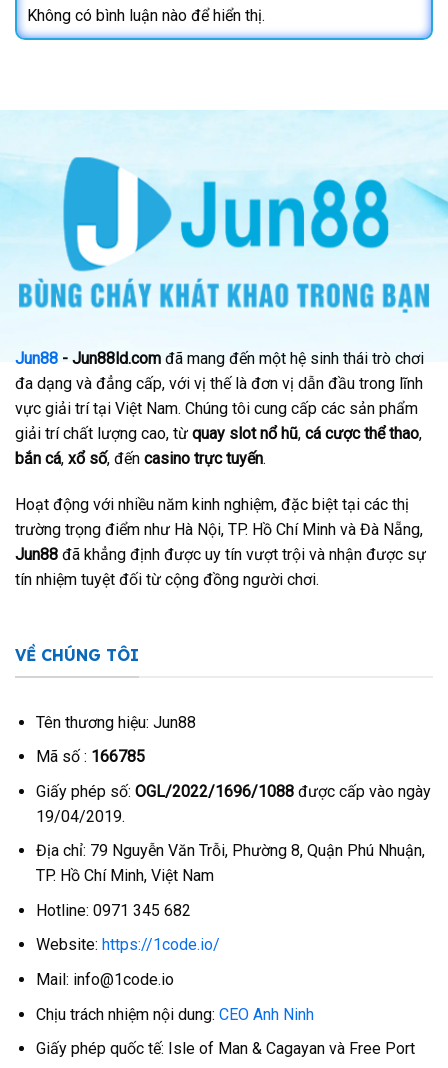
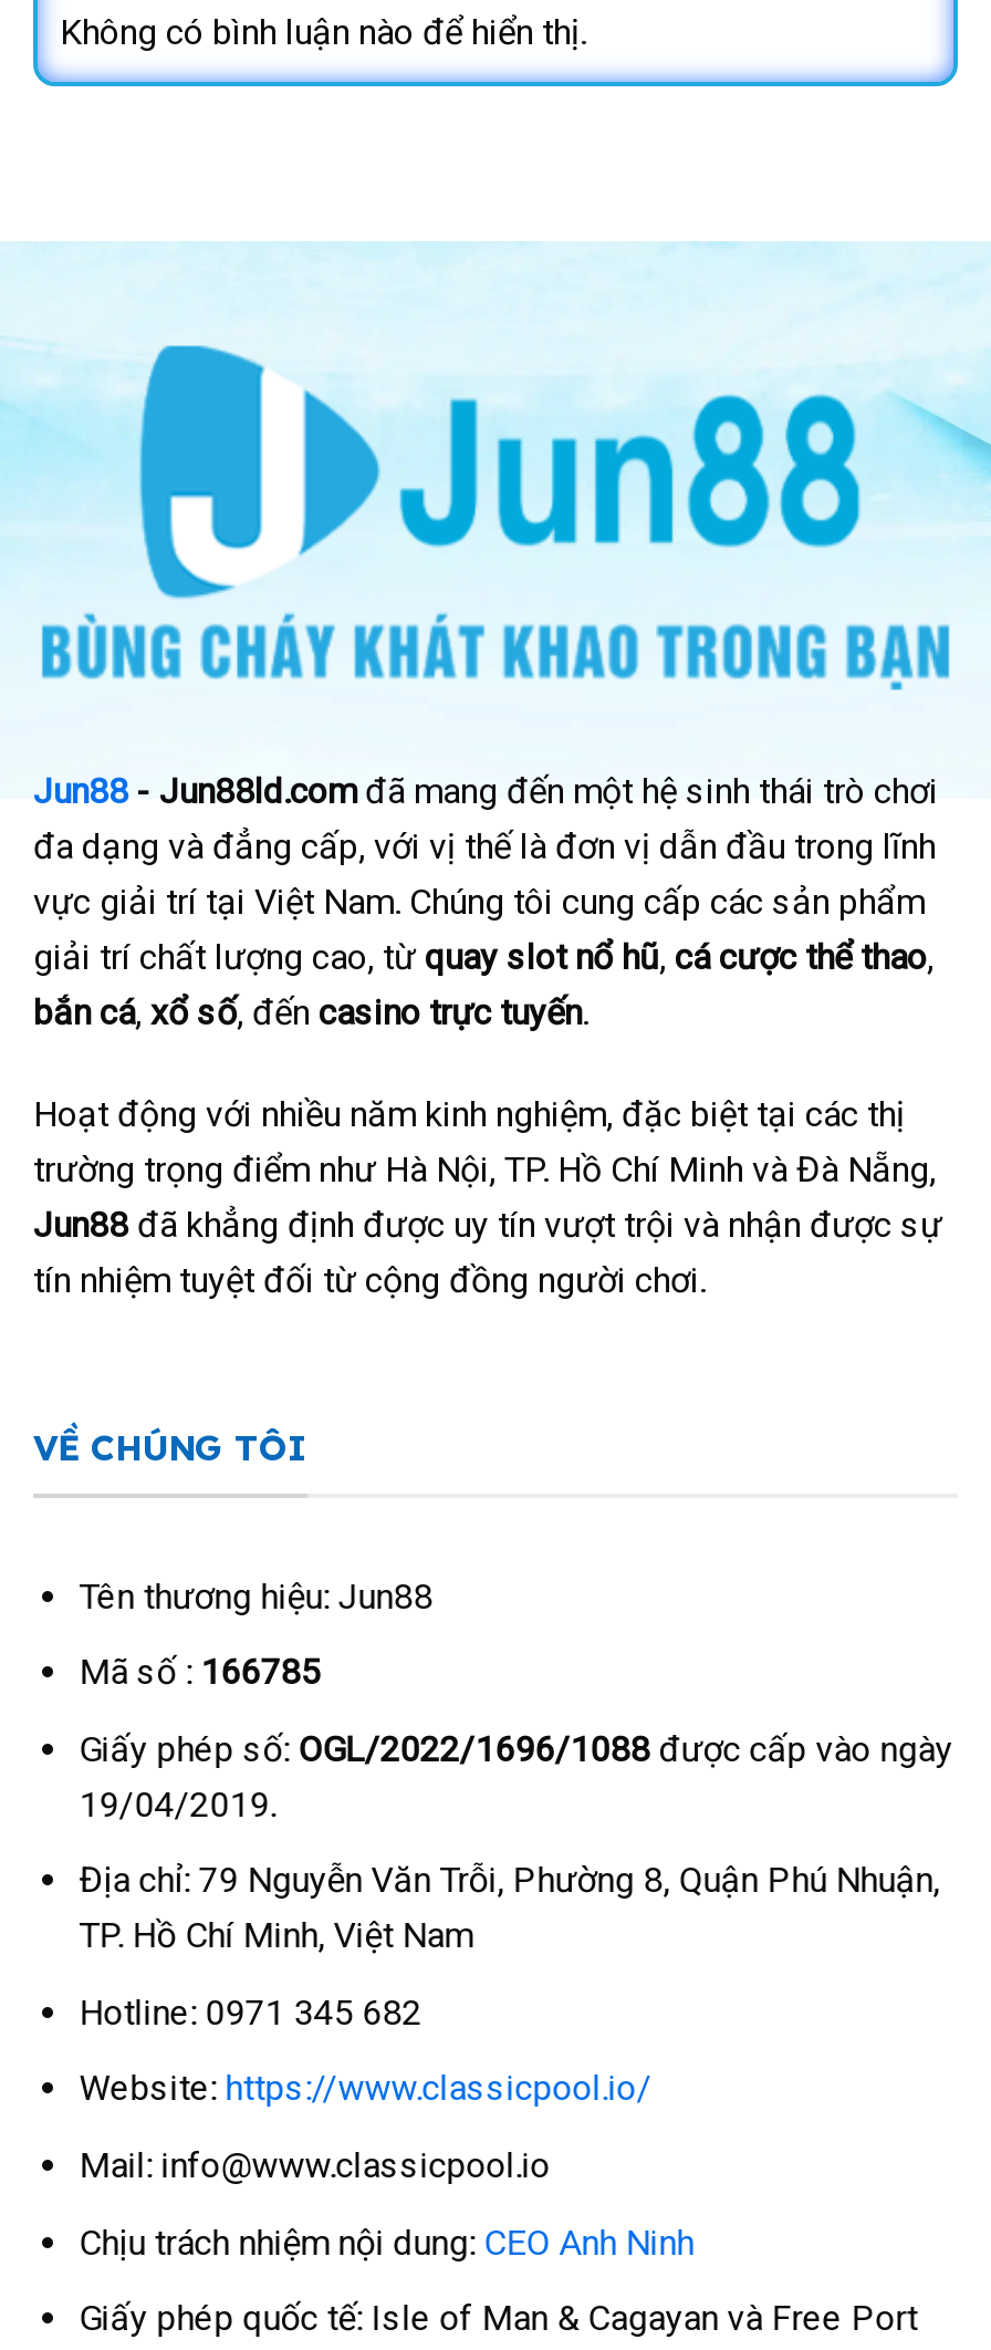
- Website: https://1code.io/
+ Website: https://www.classicpool.io/

- Mail: info@1code.io
+ Mail: info@www.classicpool.io
